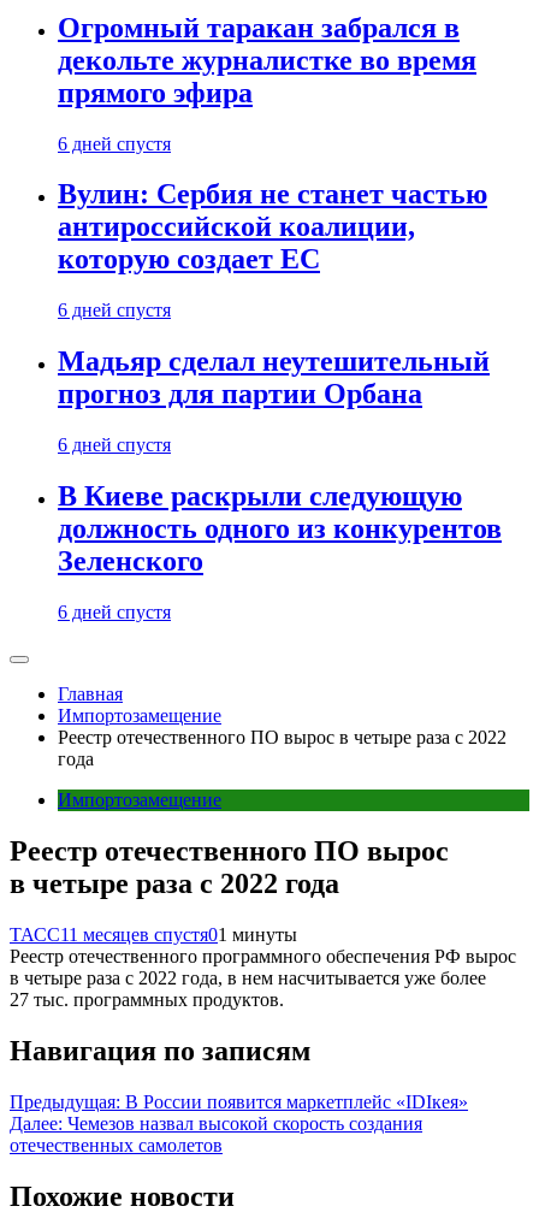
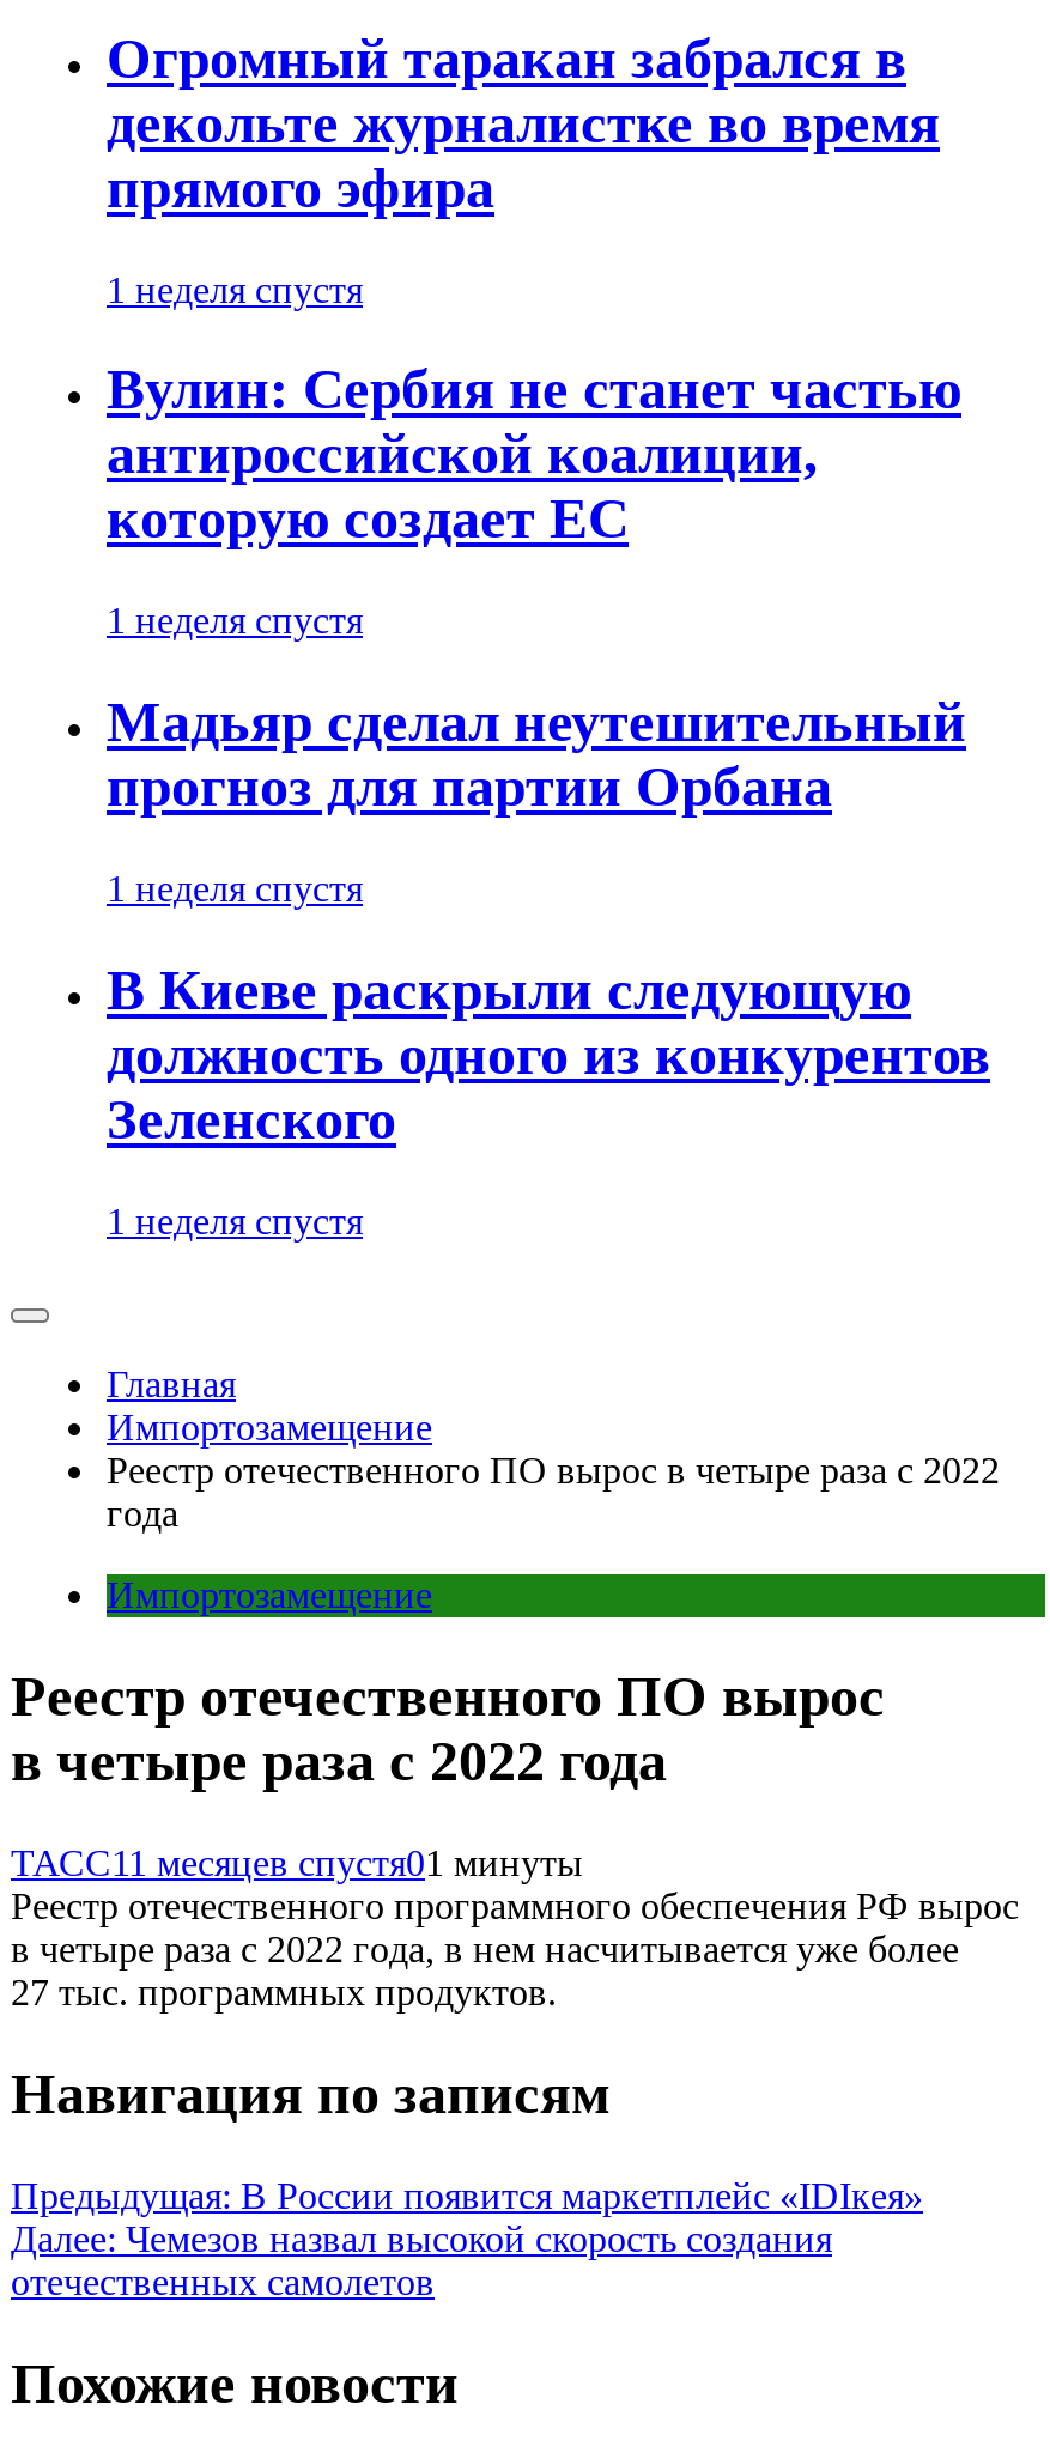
- 6 дней спустя
+ 1 неделя спустя

- 6 дней спустя
+ 1 неделя спустя

- 6 дней спустя
+ 1 неделя спустя

- 6 дней спустя
+ 1 неделя спустя
